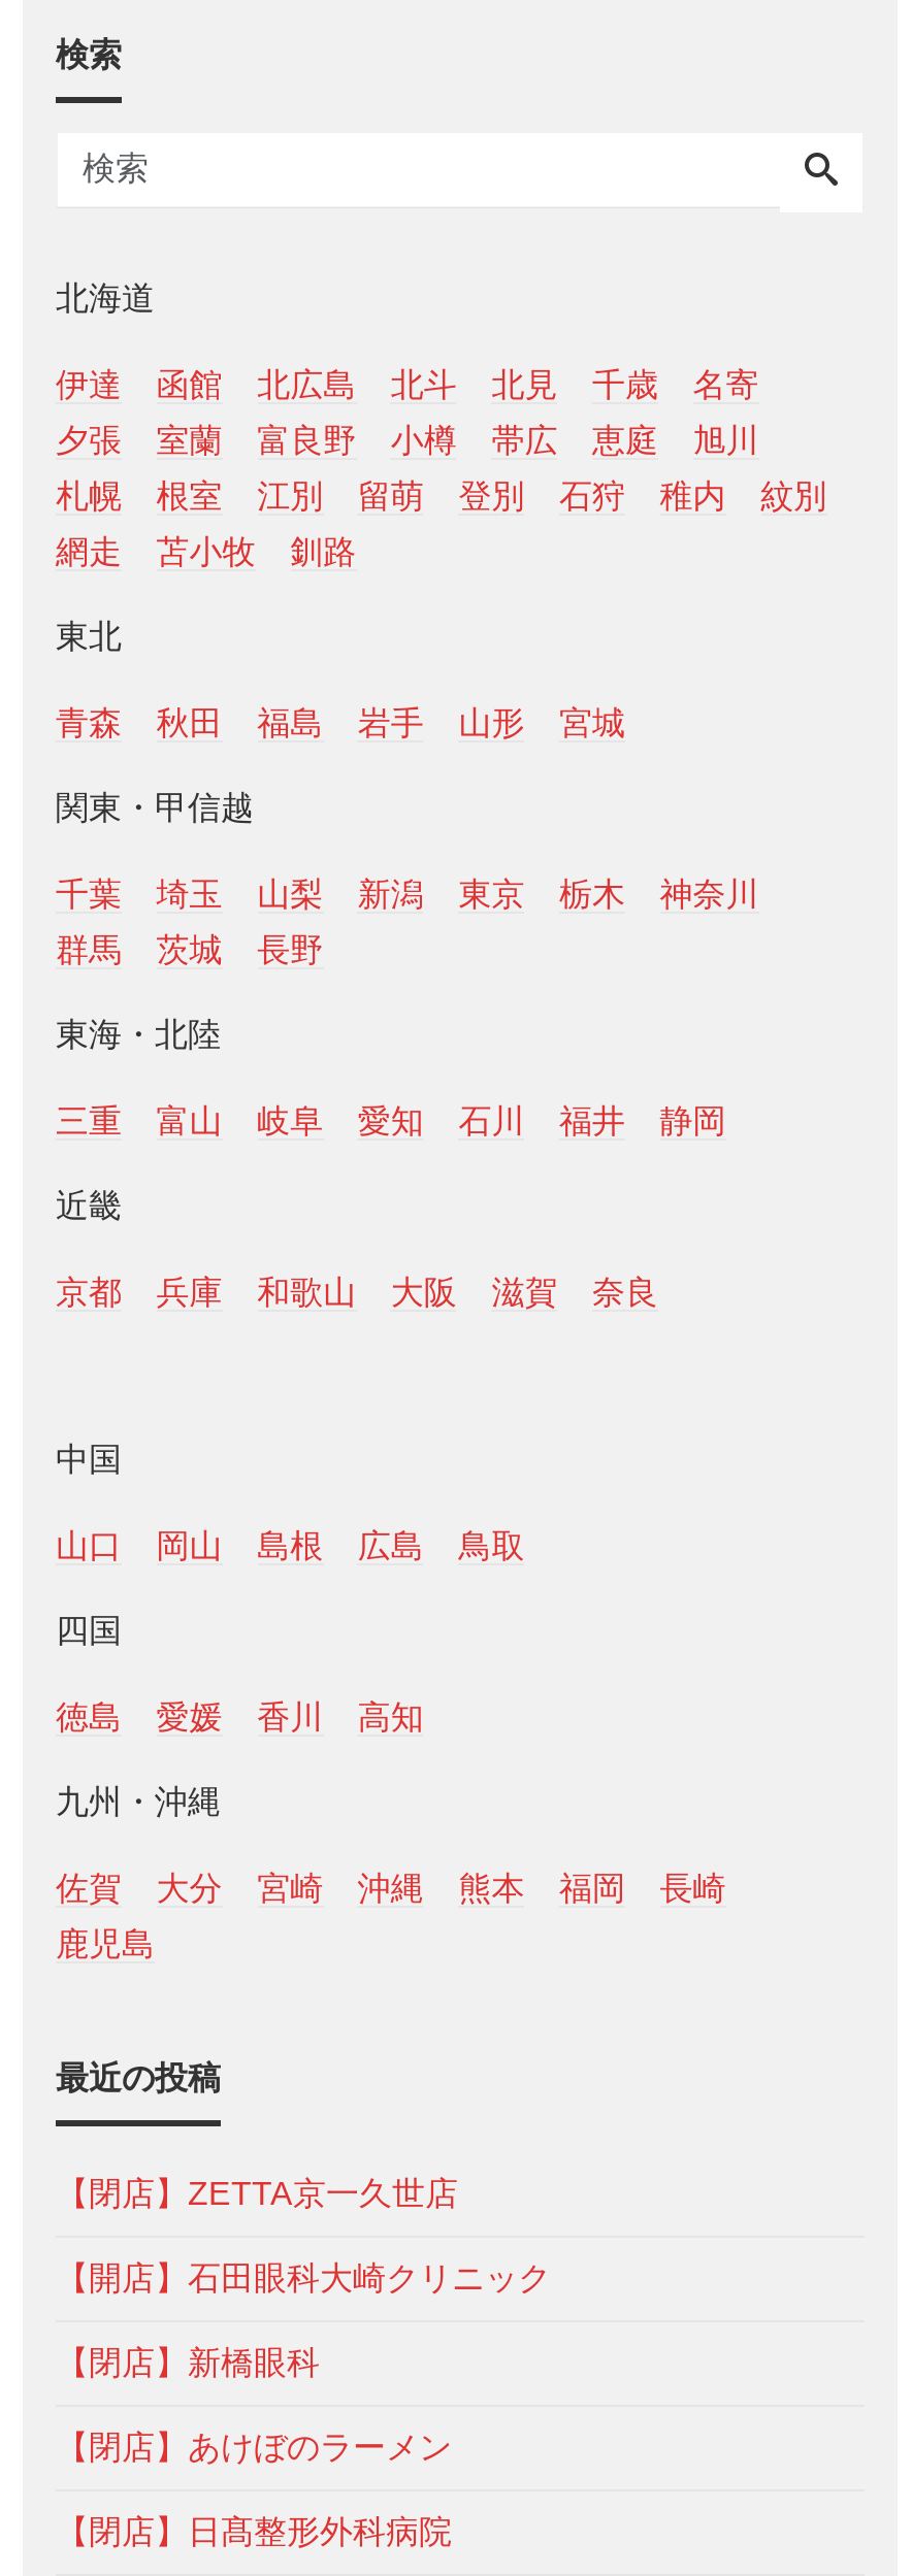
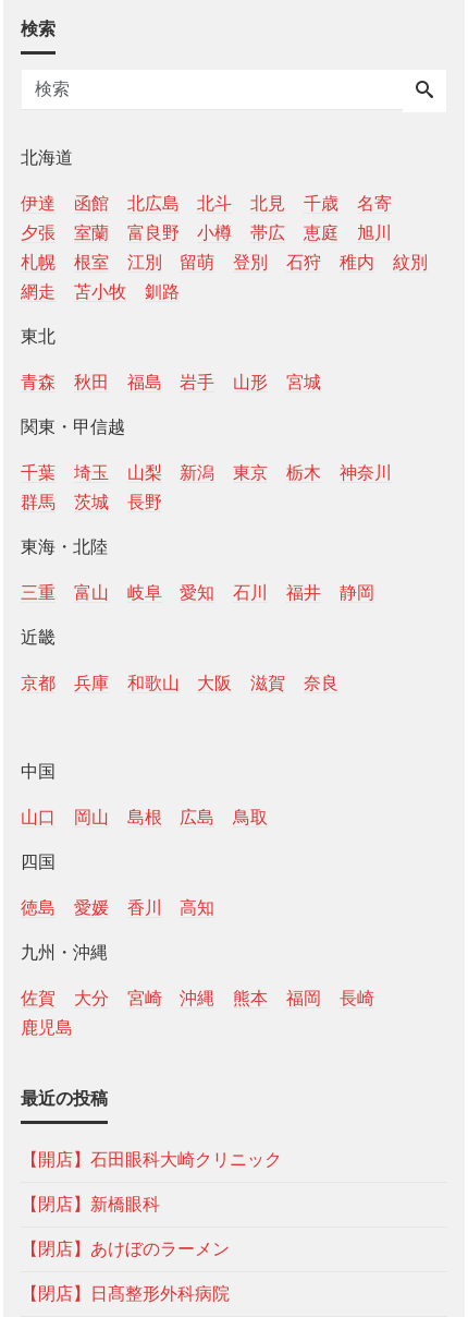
- 【閉店】ZETTA京一久世店
